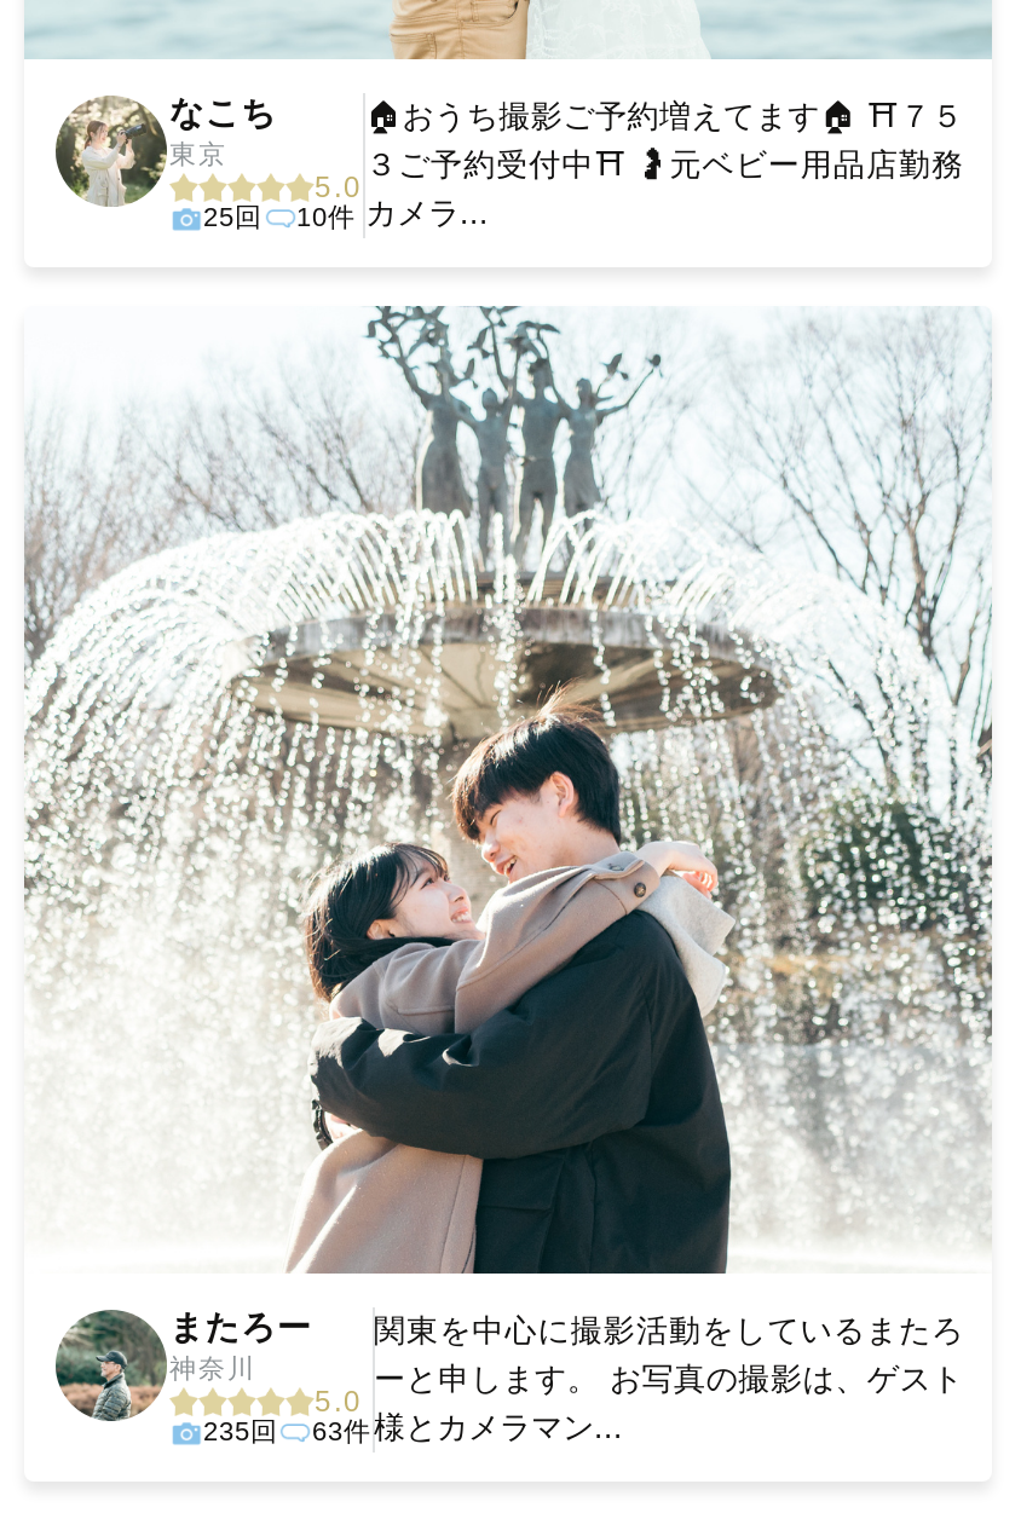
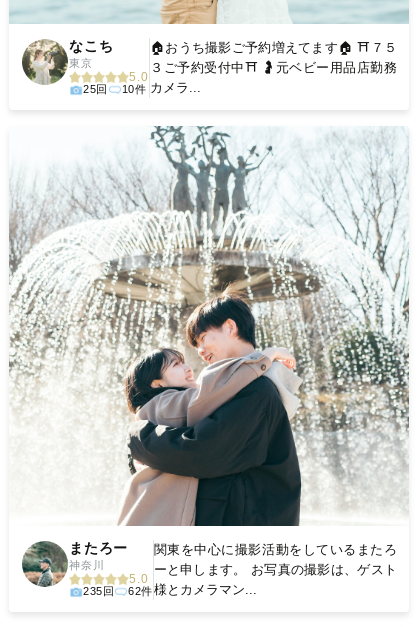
- 235回 63件 様とカメラマン...
+ 235回 62件 様とカメラマン...
